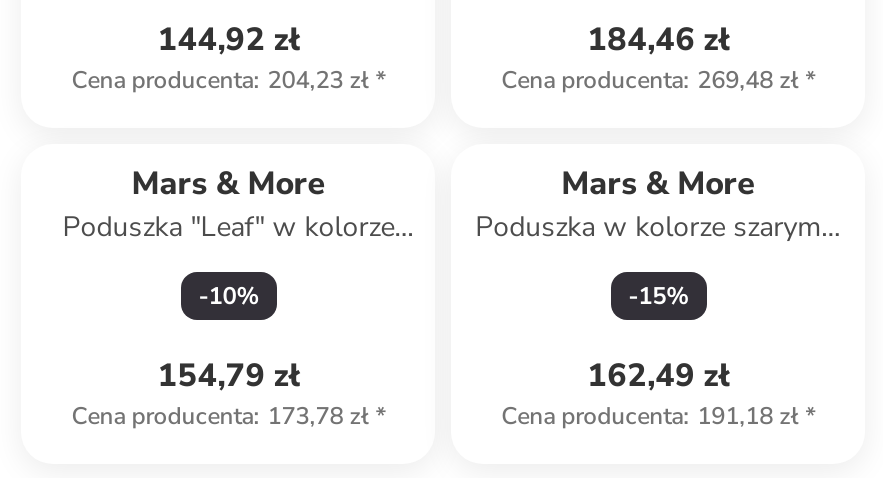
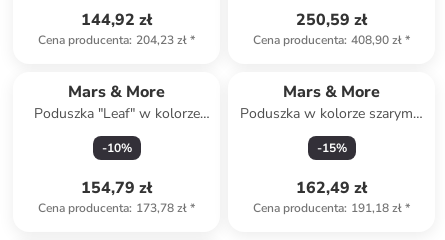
- 184,46 zł
- Cena producenta: 269,48 zł *
+ 250,59 zł
+ Cena producenta: 408,90 zł *
